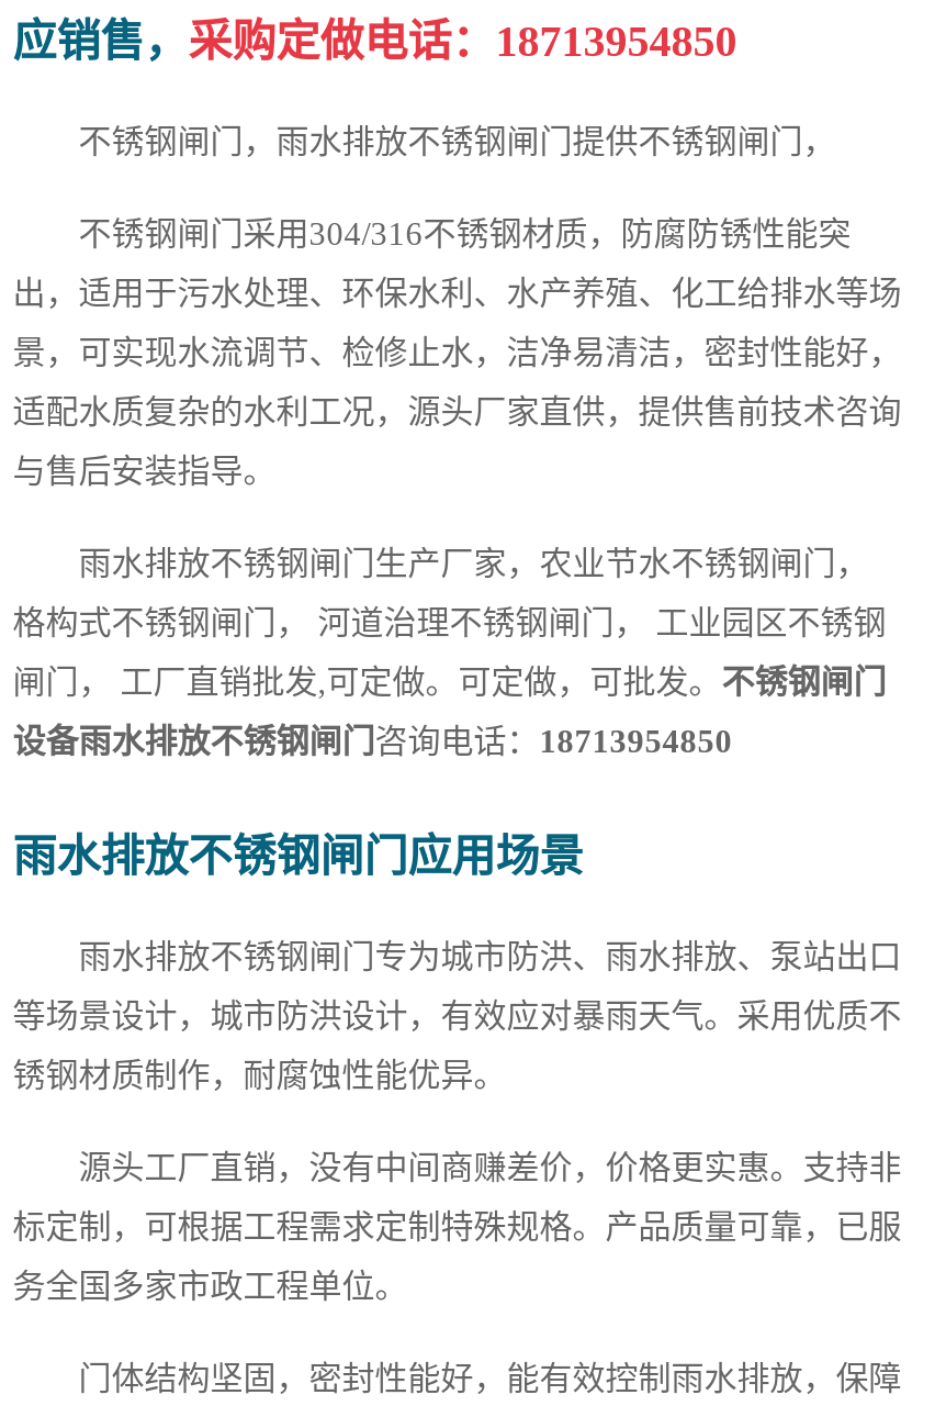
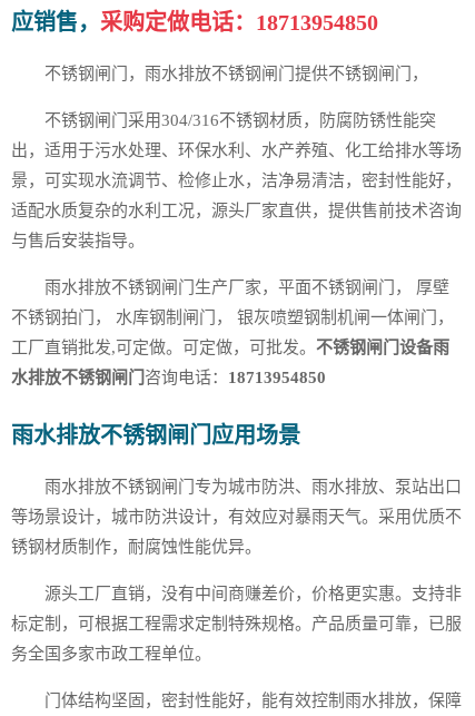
- 雨水排放不锈钢闸门生产厂家，农业节水不锈钢闸门，
+ 雨水排放不锈钢闸门生产厂家，平面不锈钢闸门， 厚壁

- 格构式不锈钢闸门， 河道治理不锈钢闸门， 工业园区不锈钢
+ 不锈钢拍门， 水库钢制闸门， 银灰喷塑钢制机闸一体闸门，

- 闸门， 工厂直销批发,可定做。可定做，可批发。不锈钢闸门
+ 工厂直销批发,可定做。可定做，可批发。不锈钢闸门设备雨

- 设备雨水排放不锈钢闸门咨询电话：18713954850
+ 水排放不锈钢闸门咨询电话：18713954850
